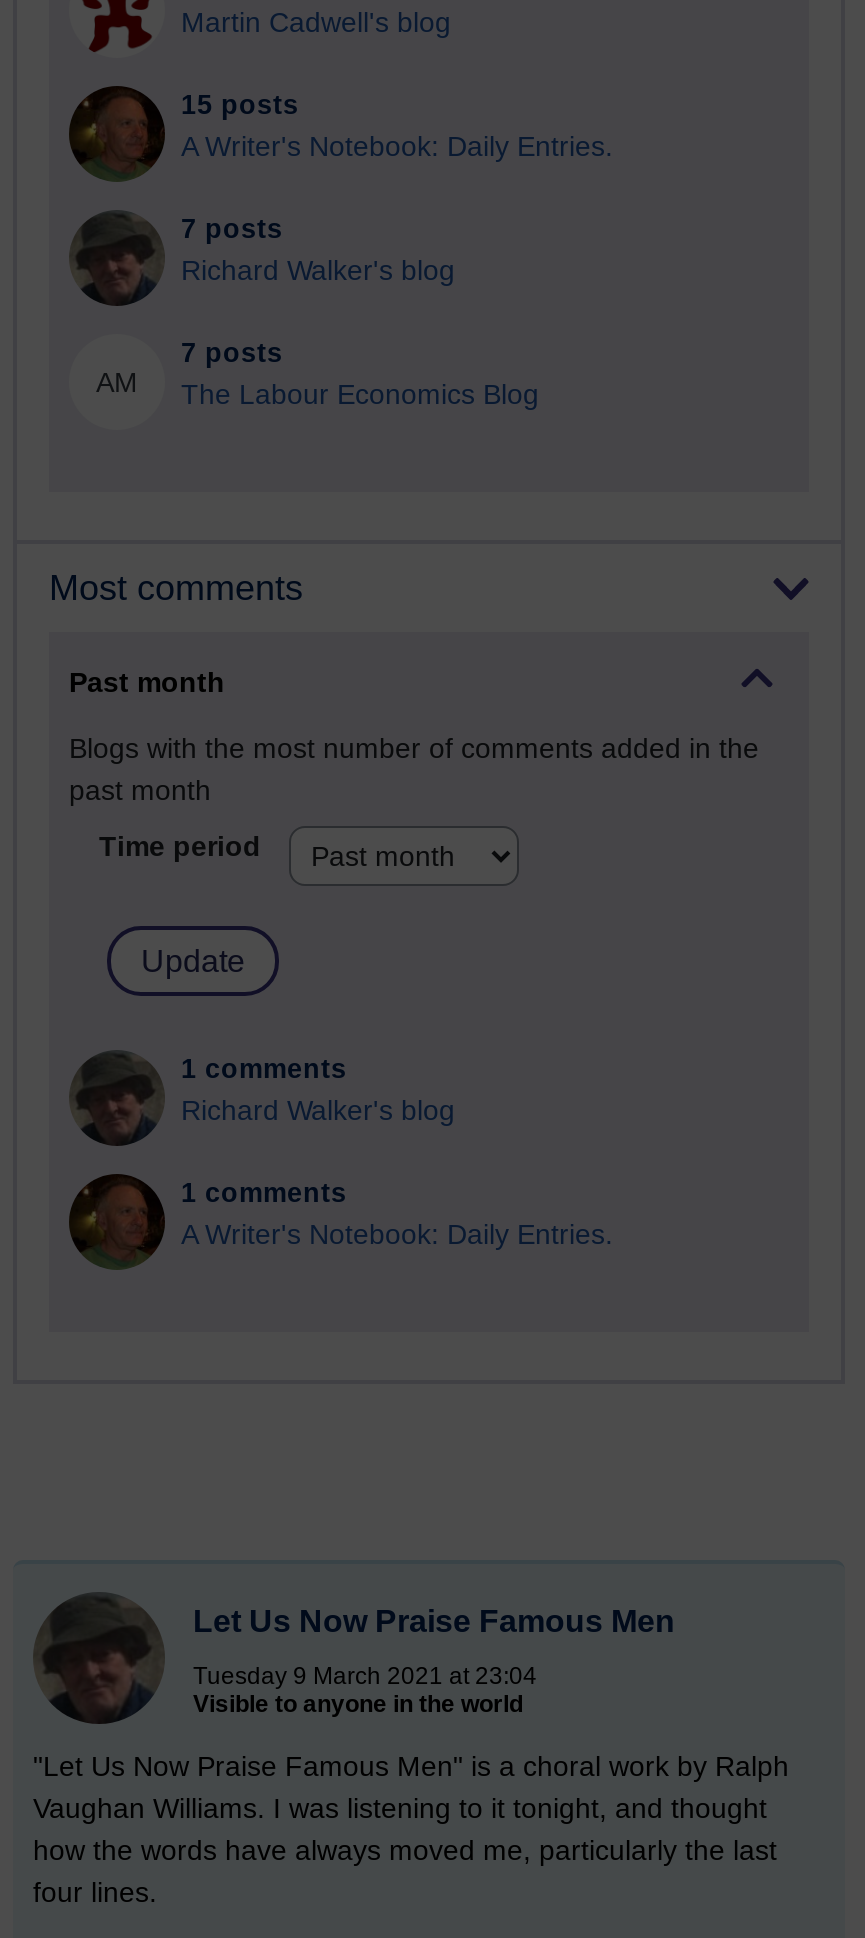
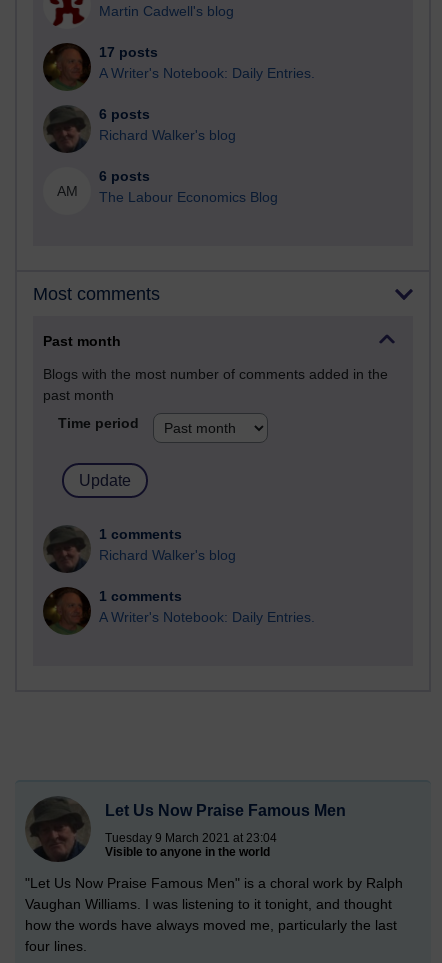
- 15 posts
+ 17 posts

- 7 posts
+ 6 posts

- 7 posts
+ 6 posts
